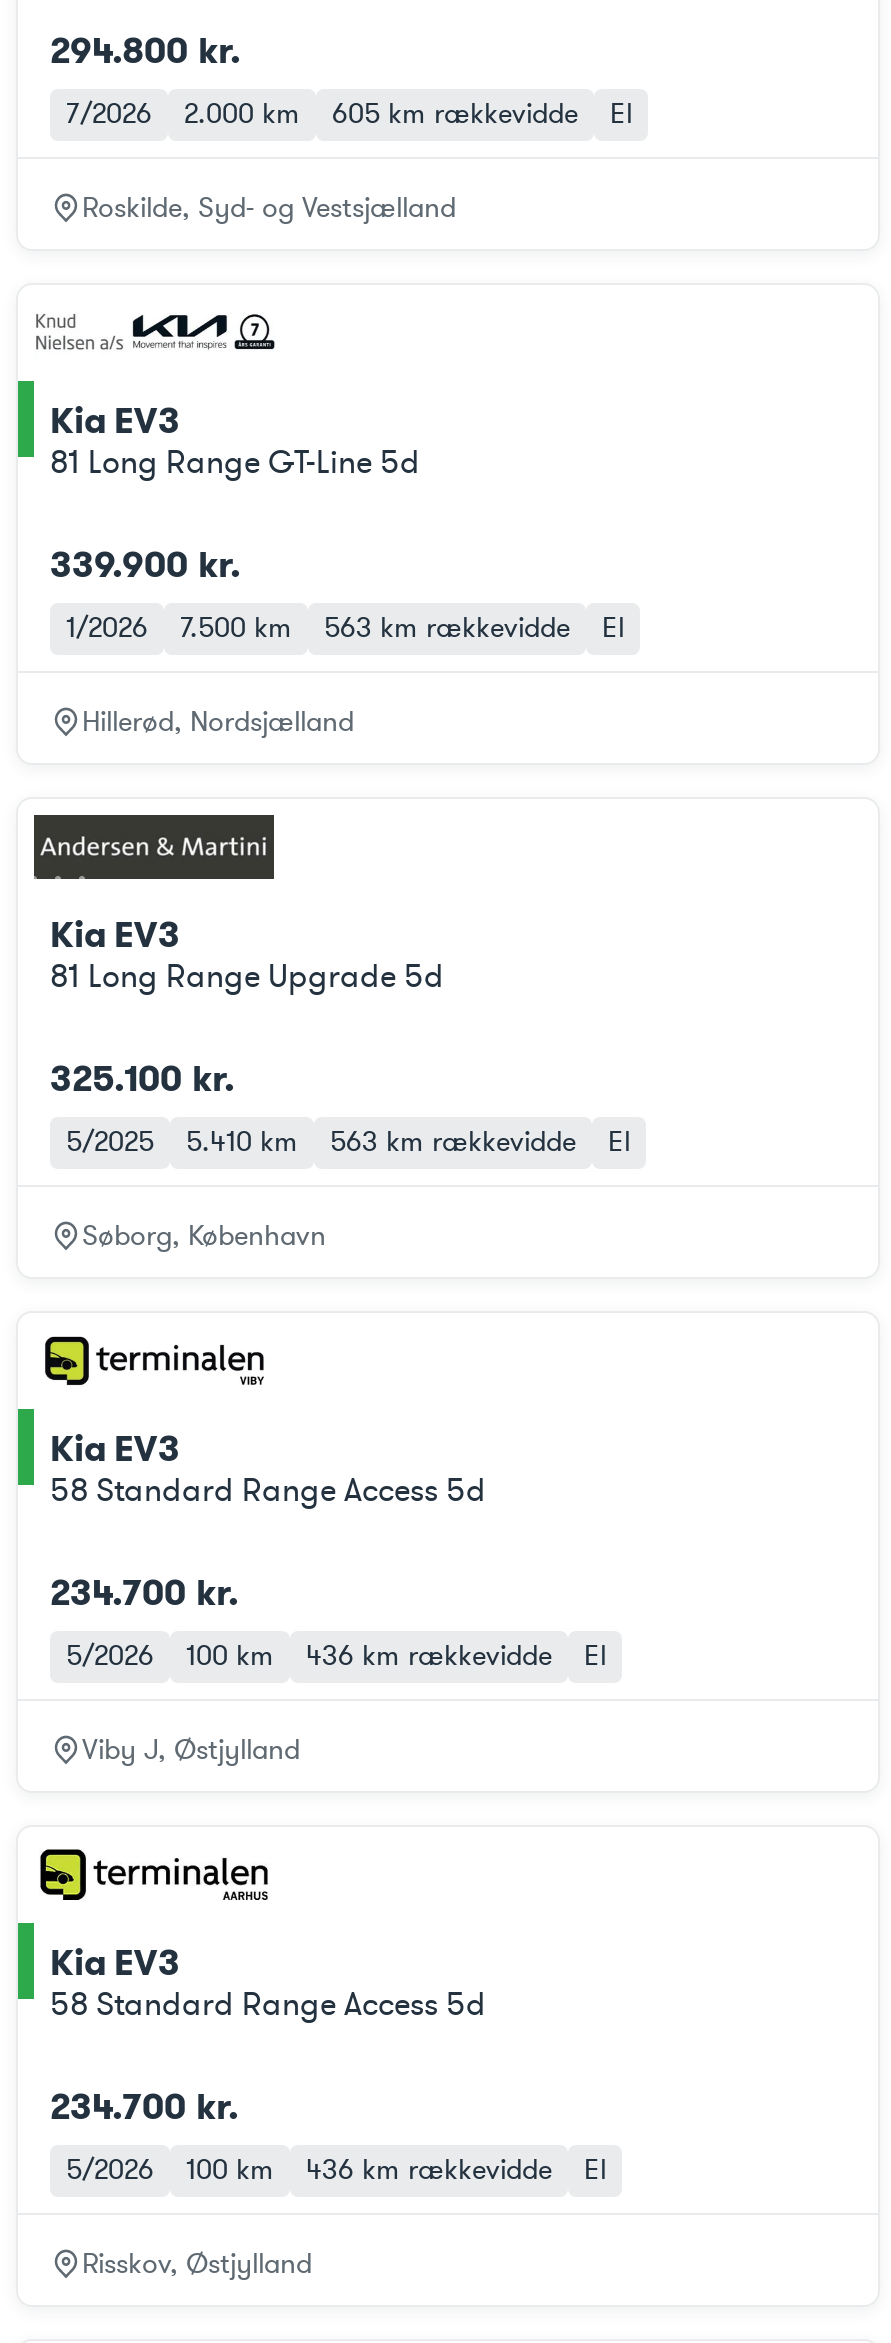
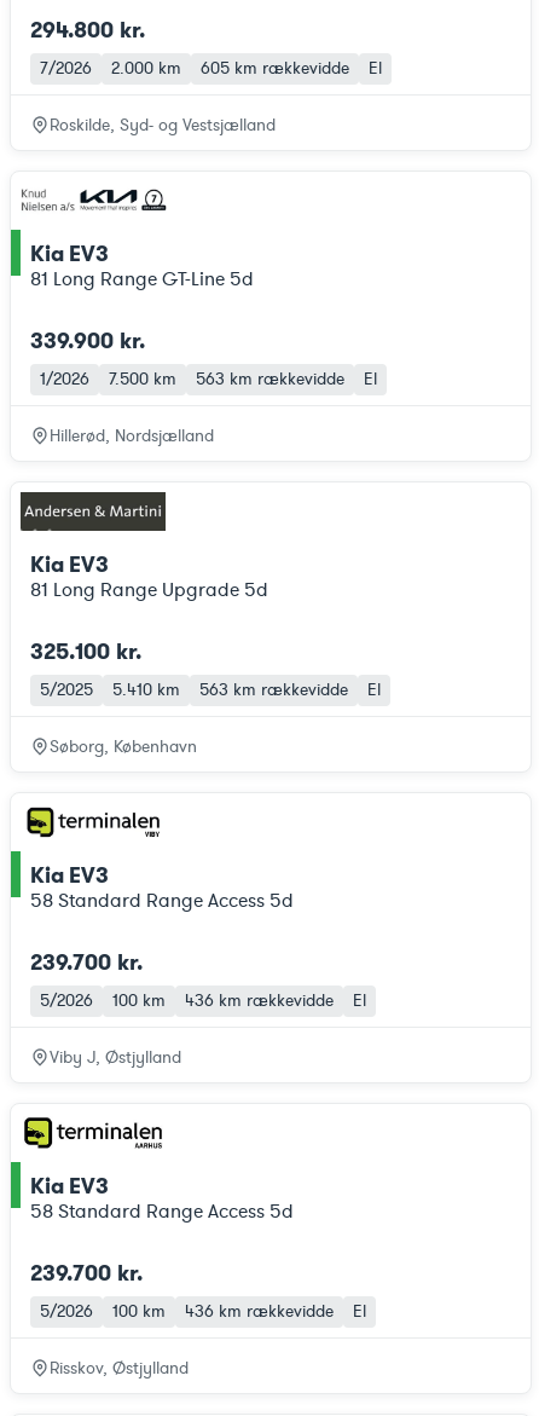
- 234.700 kr.
+ 239.700 kr.

- 234.700 kr.
+ 239.700 kr.
